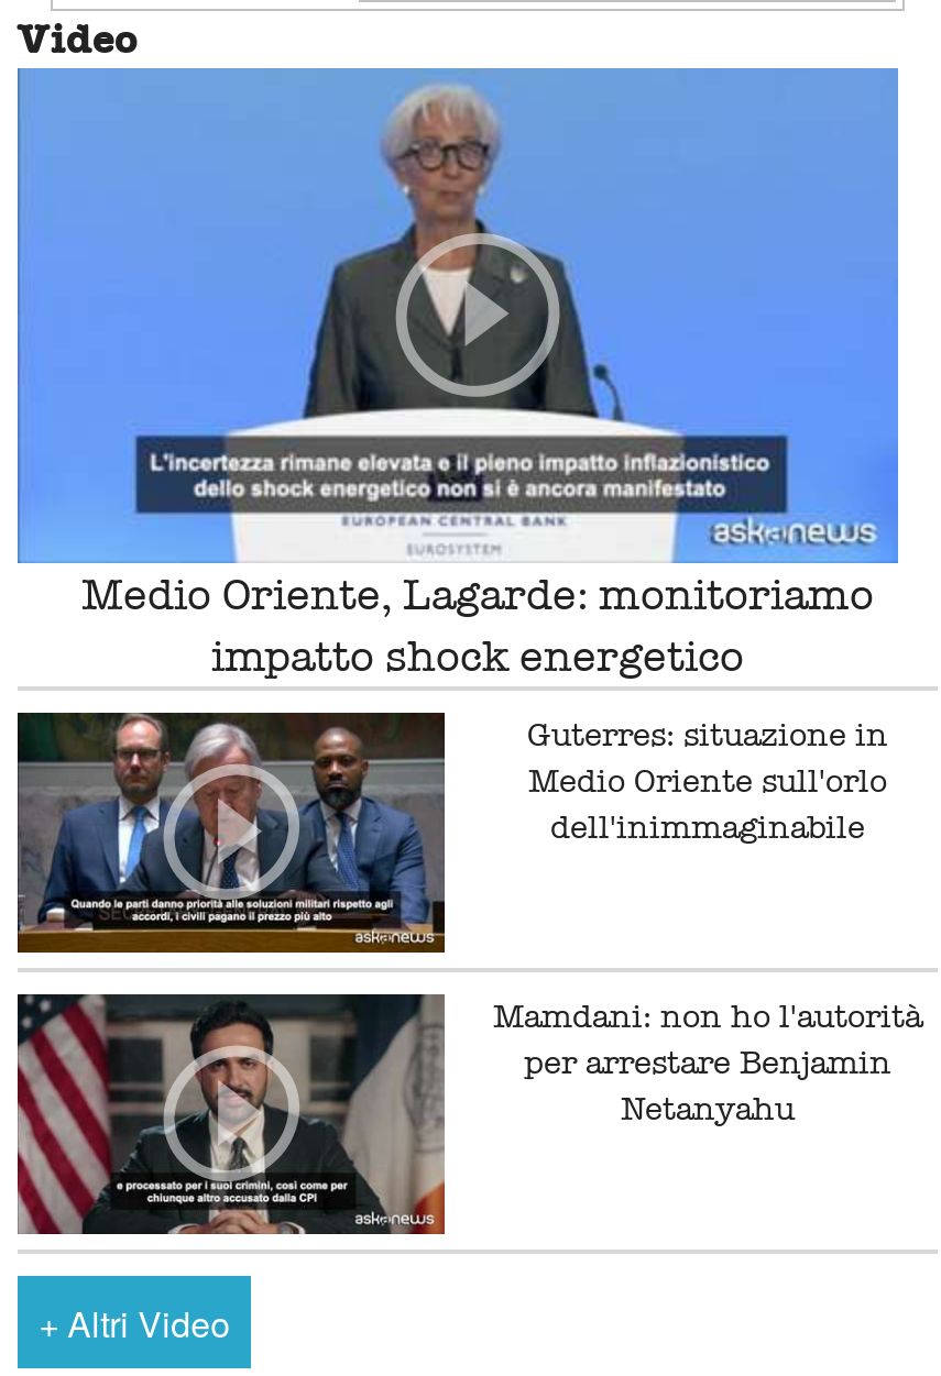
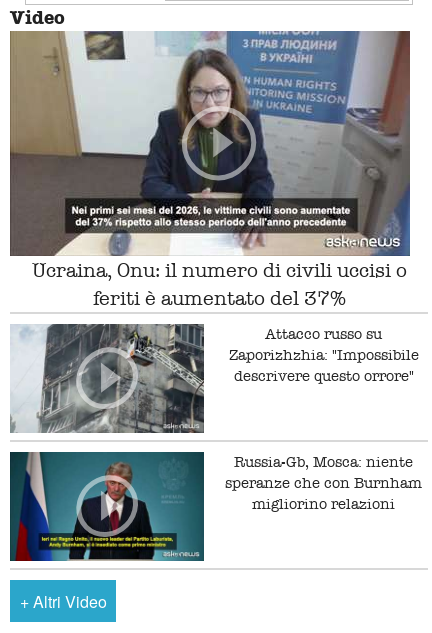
- [image]
- Medio Oriente, Lagarde: monitoriamo
- impatto shock energetico
+ [image]
+ Ucraina, Onu: il numero di civili uccisi o
+ feriti è aumentato del 37%

- [image]
- Guterres: situazione in
- Medio Oriente sull'orlo
- dell'inimmaginabile
+ [image]
+ Attacco russo su
+ Zaporizhzhia: "Impossibile
+ descrivere questo orrore"

- [image]
- Mamdani: non ho l'autorità
- per arrestare Benjamin
- Netanyahu
+ [image]
+ Russia-Gb, Mosca: niente
+ speranze che con Burnham
+ migliorino relazioni
